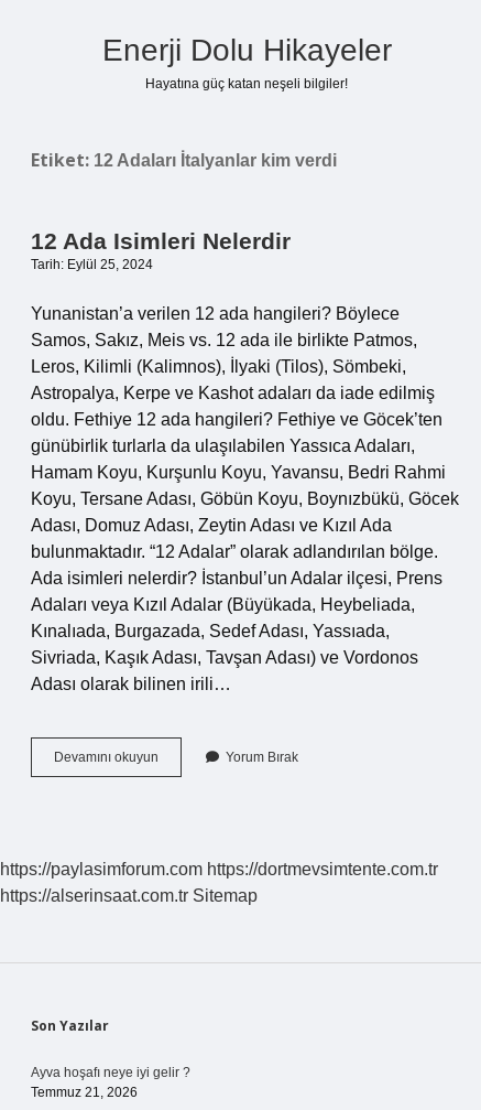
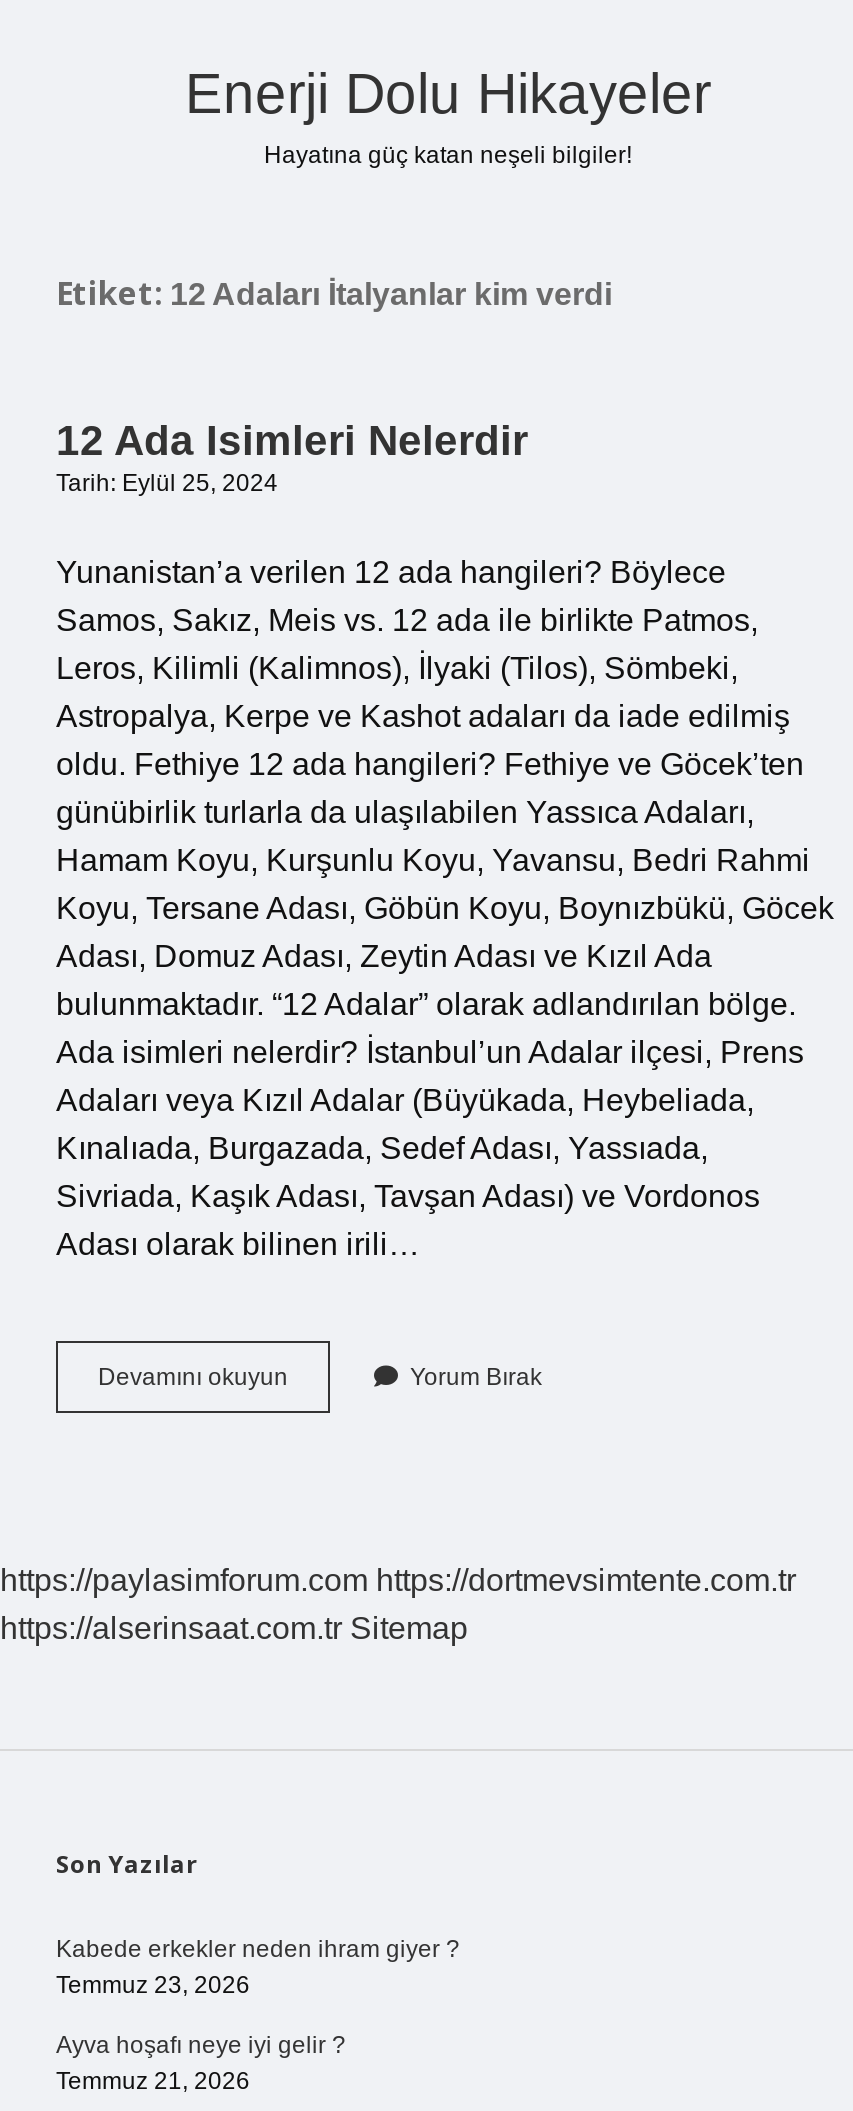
+ Kabede erkekler neden ihram giyer ?
+ Temmuz 23, 2026
